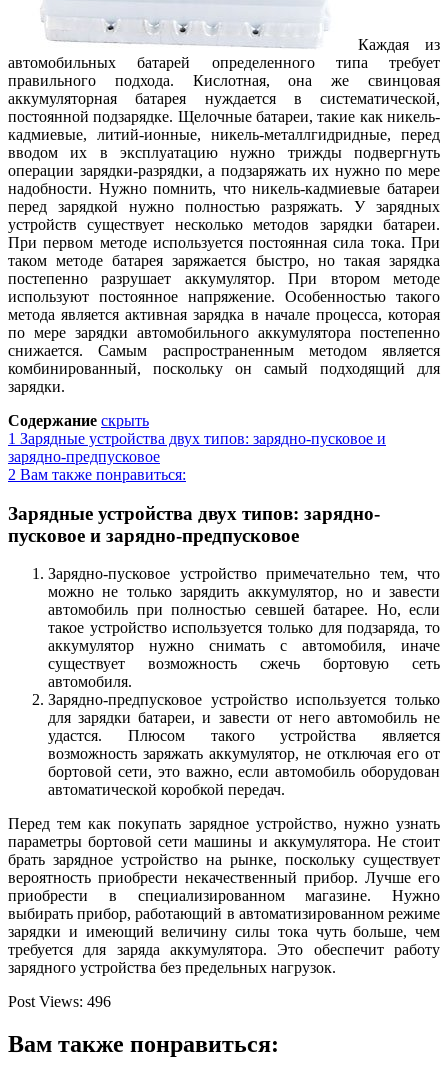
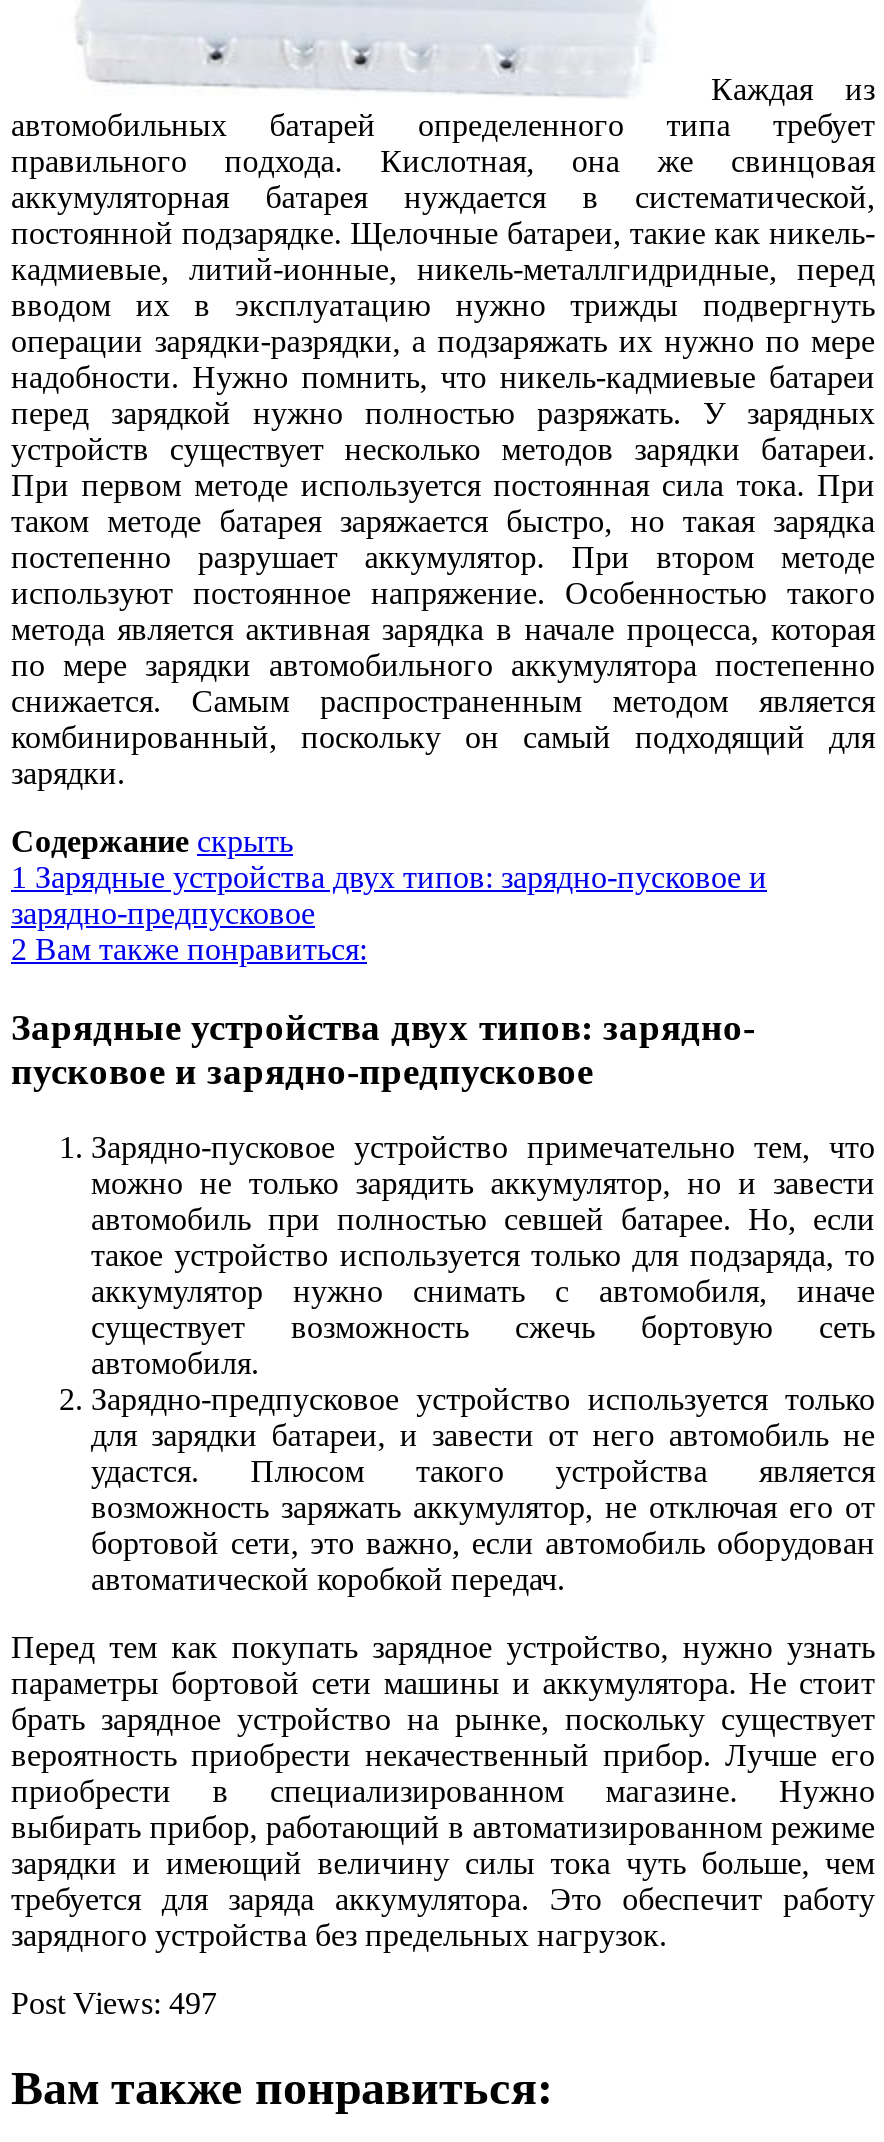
- Post Views: 496
+ Post Views: 497
